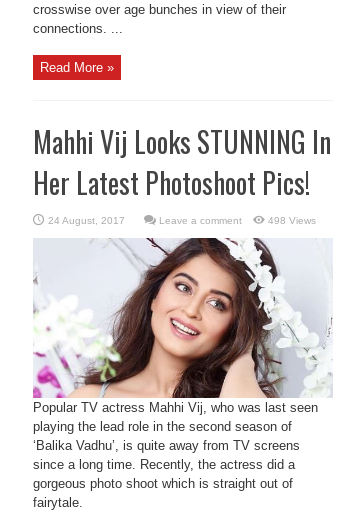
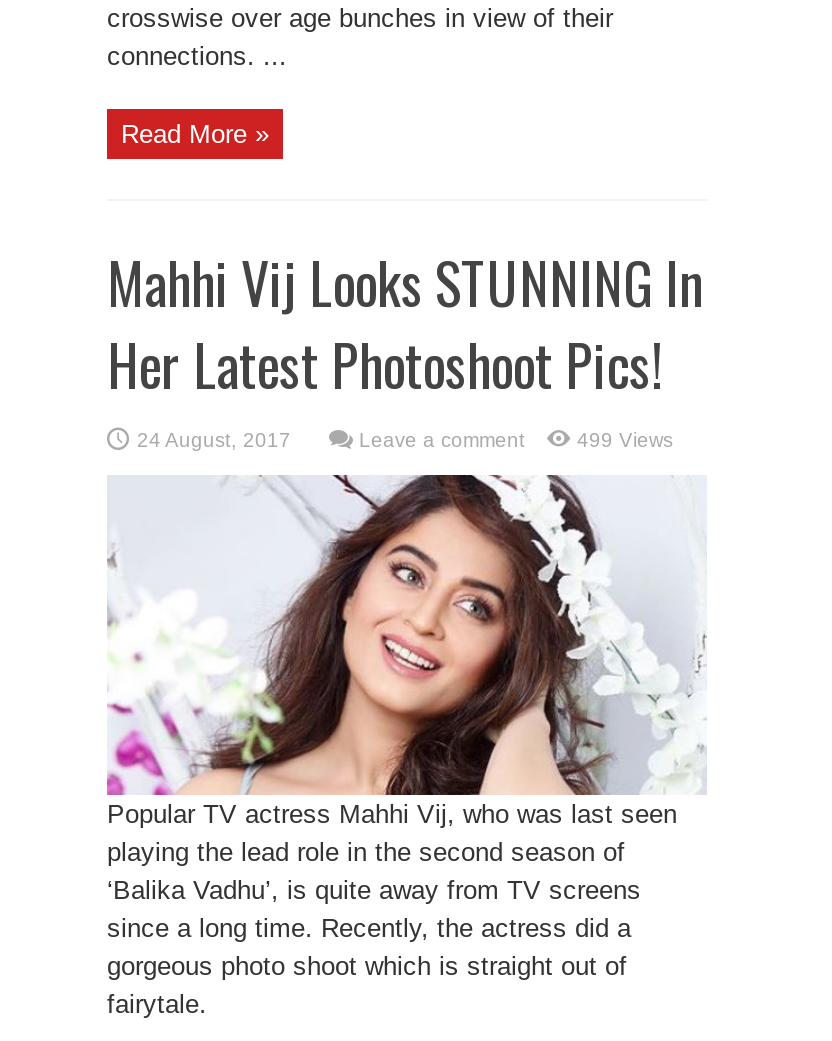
- 498 Views
+ 499 Views
